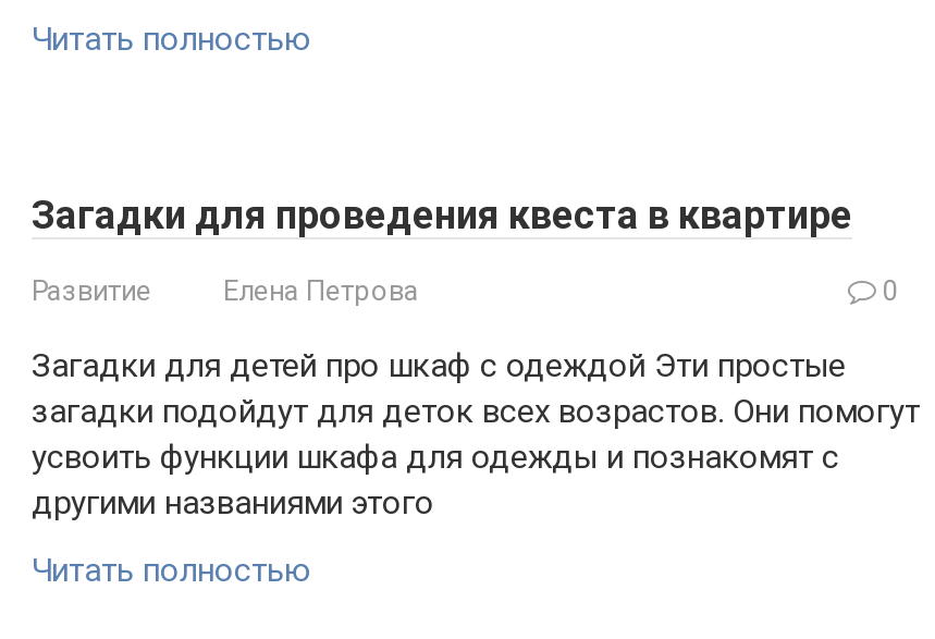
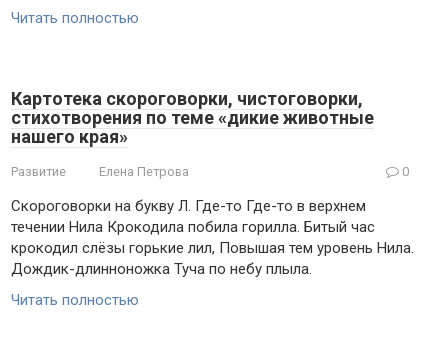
- Загадки для проведения квеста в квартире
+ Картотека скороговорки, чистоговорки,
+ стихотворения по теме «дикие животные
+ нашего края»

- Загадки для детей про шкаф с одеждой Эти простые
- загадки подойдут для деток всех возрастов. Они помогут
- усвоить функции шкафа для одежды и познакомят с
- другими названиями этого
+ Скороговорки на букву Л. Где-то Где-то в верхнем
+ течении Нила Крокодила побила горилла. Битый час
+ крокодил слёзы горькие лил, Повышая тем уровень Нила.
+ Дождик-длинноножка Туча по небу плыла.
